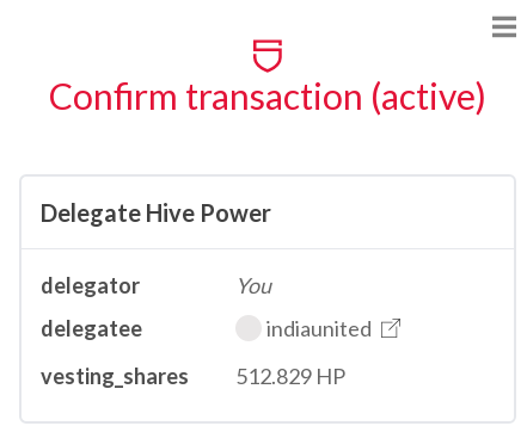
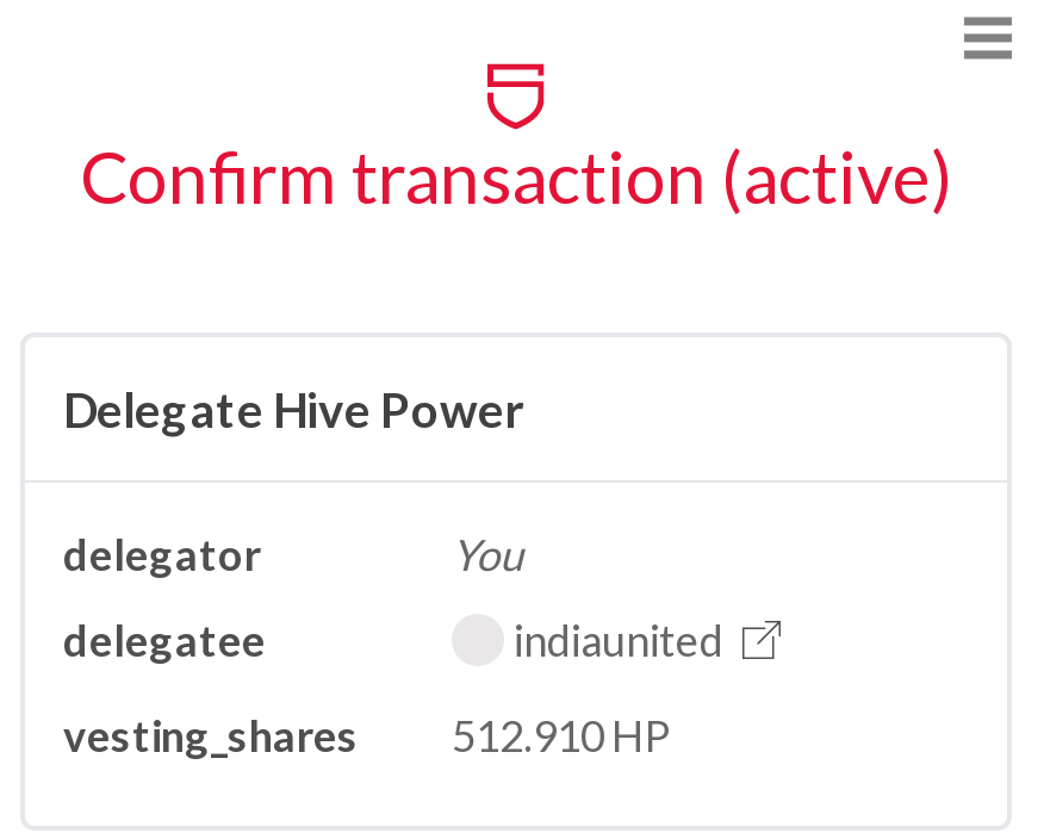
- vesting_shares 512.829 HP
+ vesting_shares 512.910 HP
